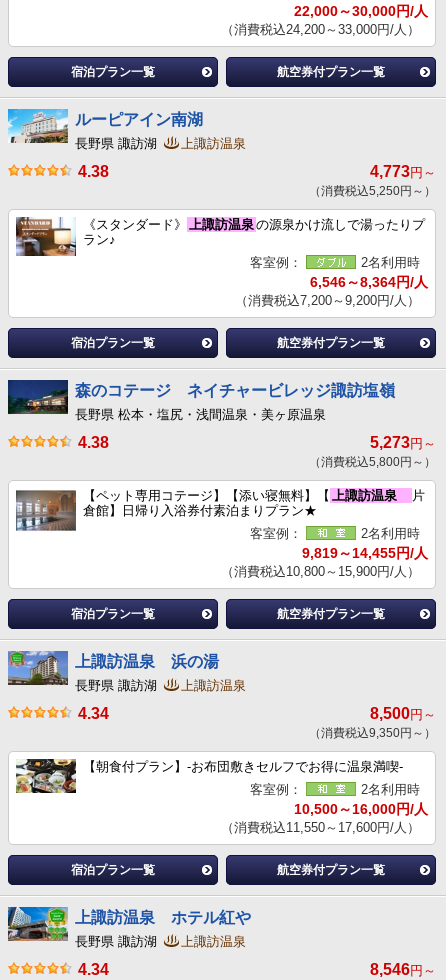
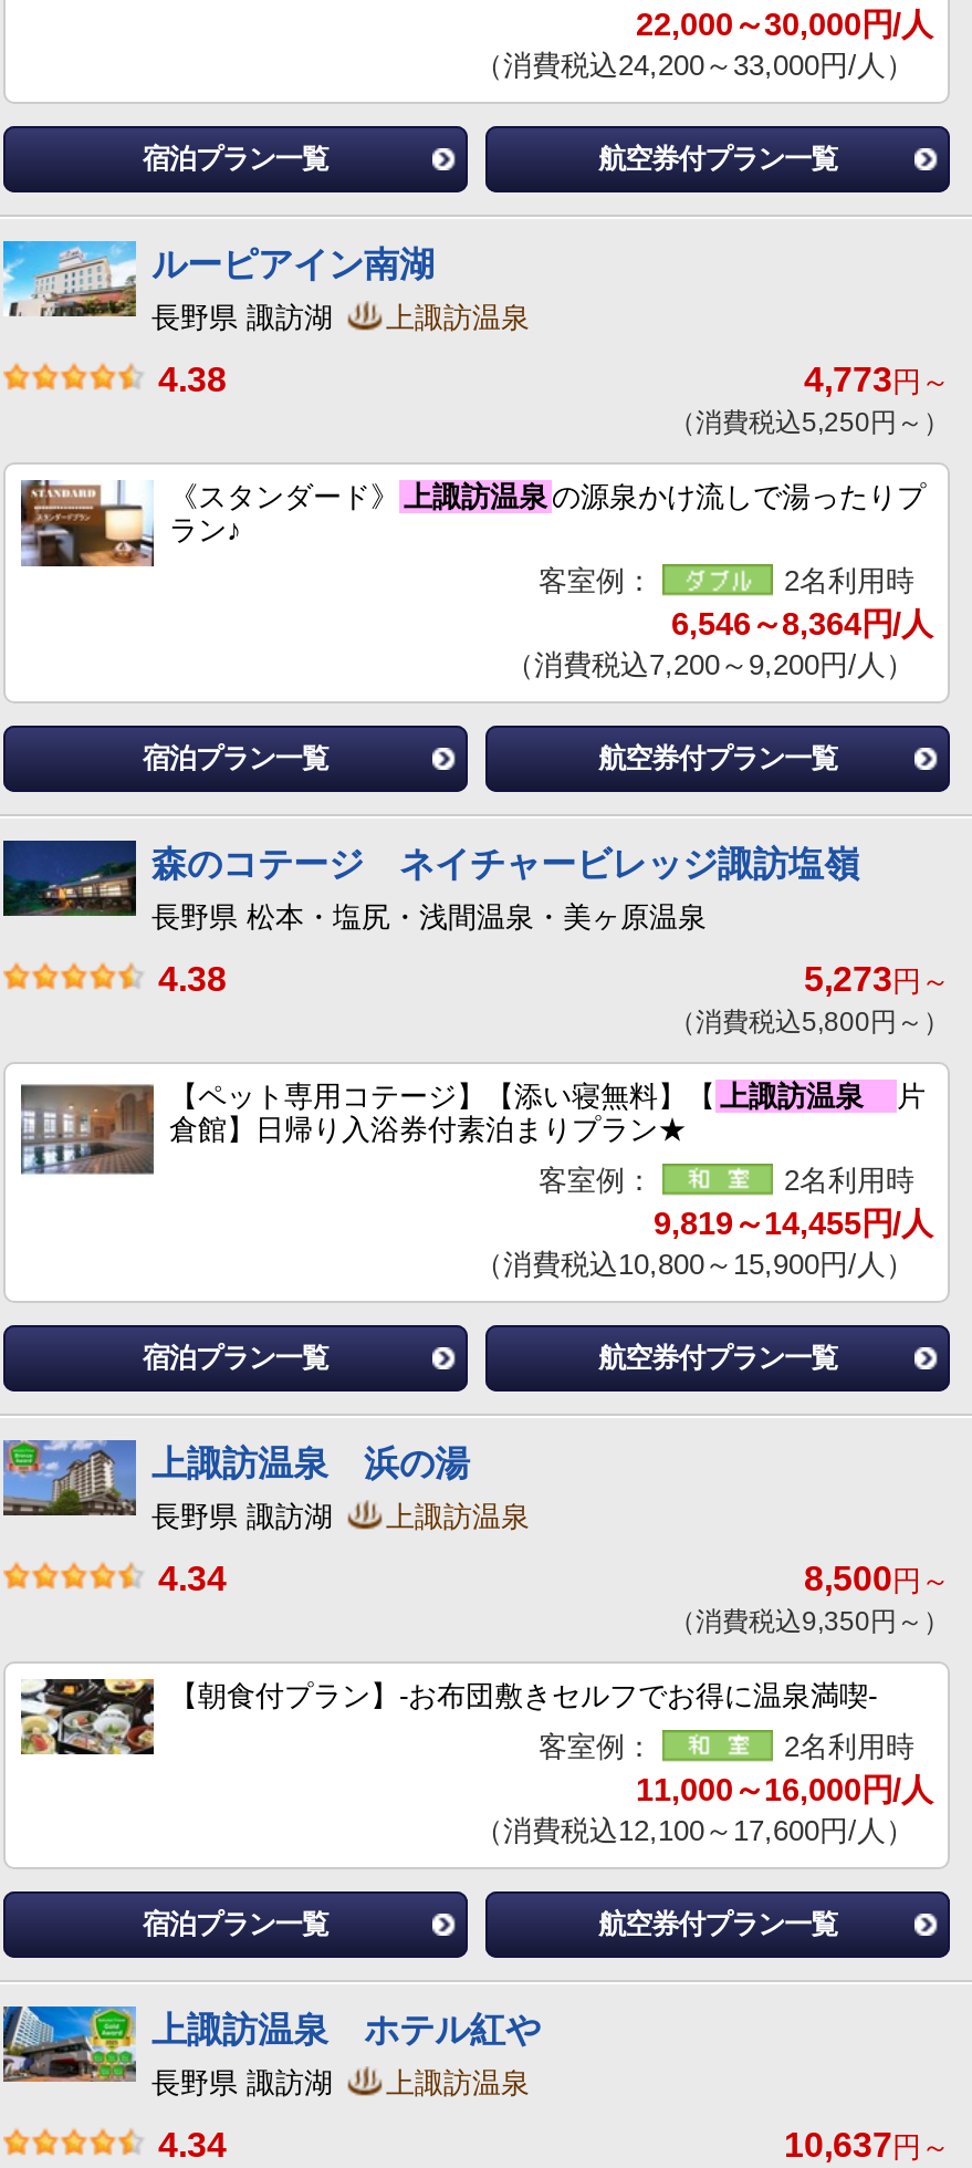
- 10,500～16,000円/人
+ 11,000～16,000円/人

- （消費税込11,550～17,600円/人）
+ （消費税込12,100～17,600円/人）

- 8,546円～
+ 10,637円～
